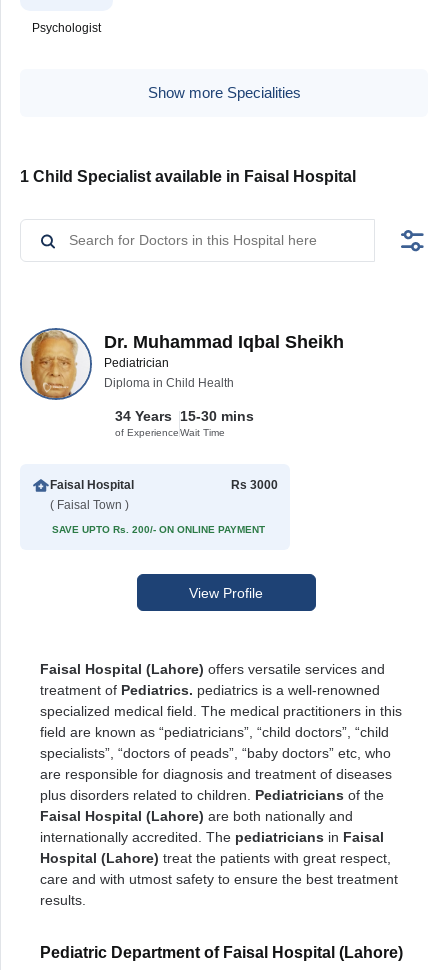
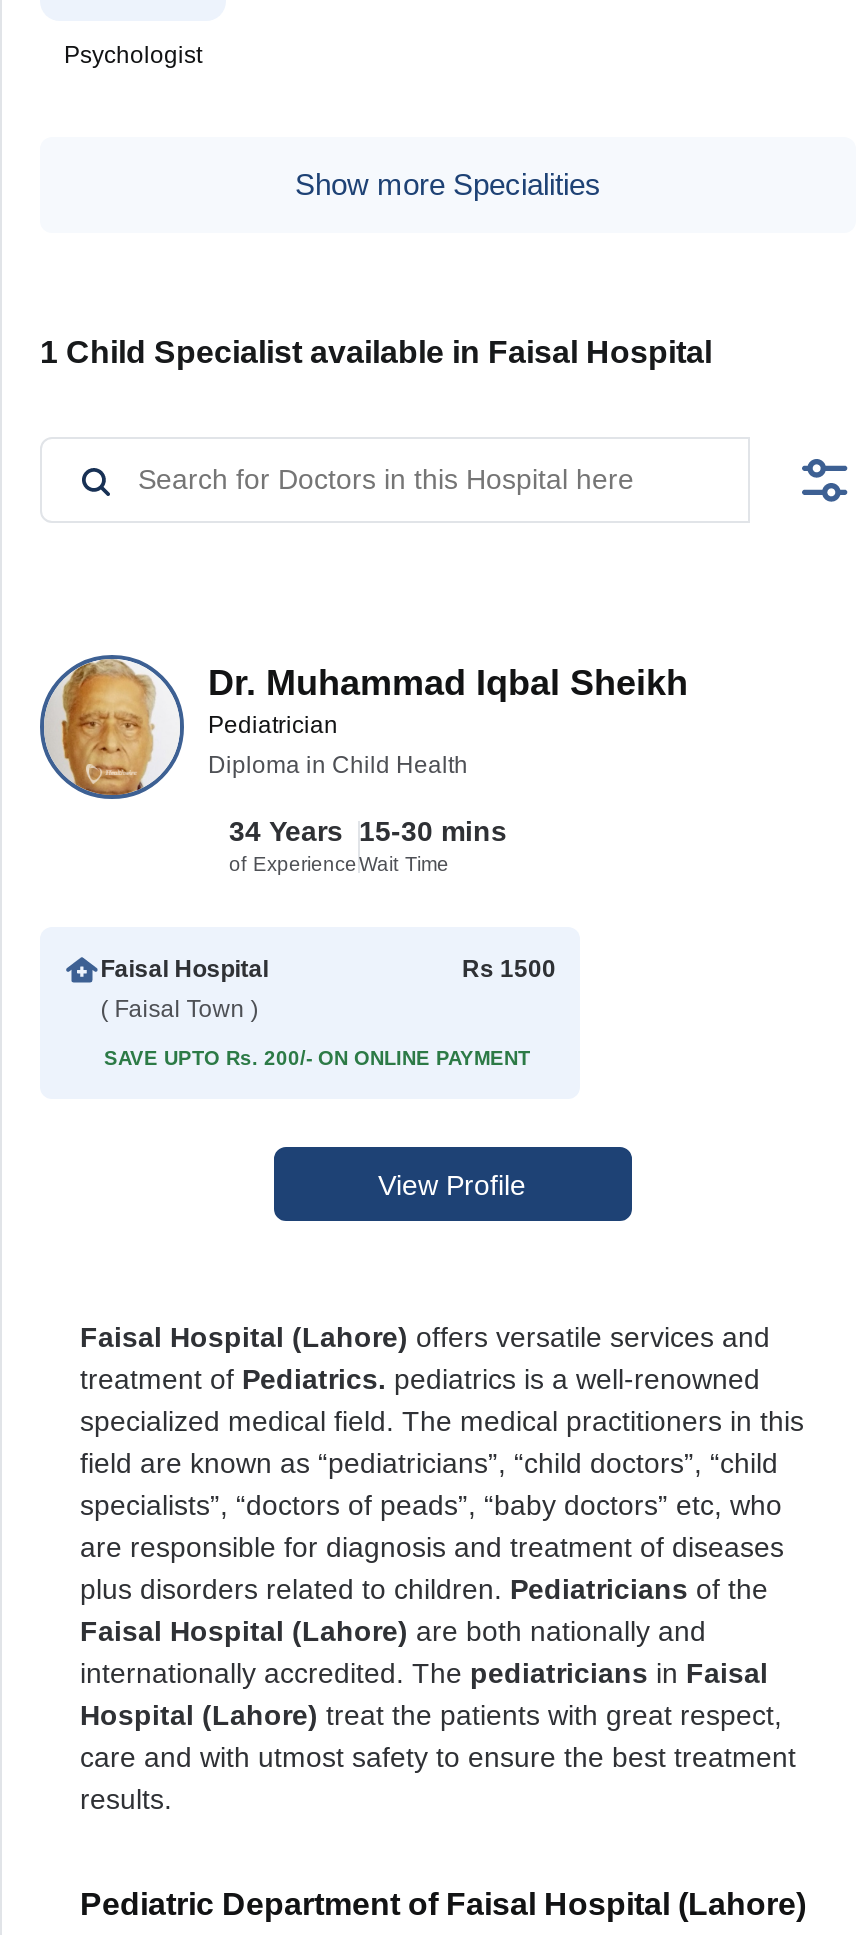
- Rs 3000
+ Rs 1500
